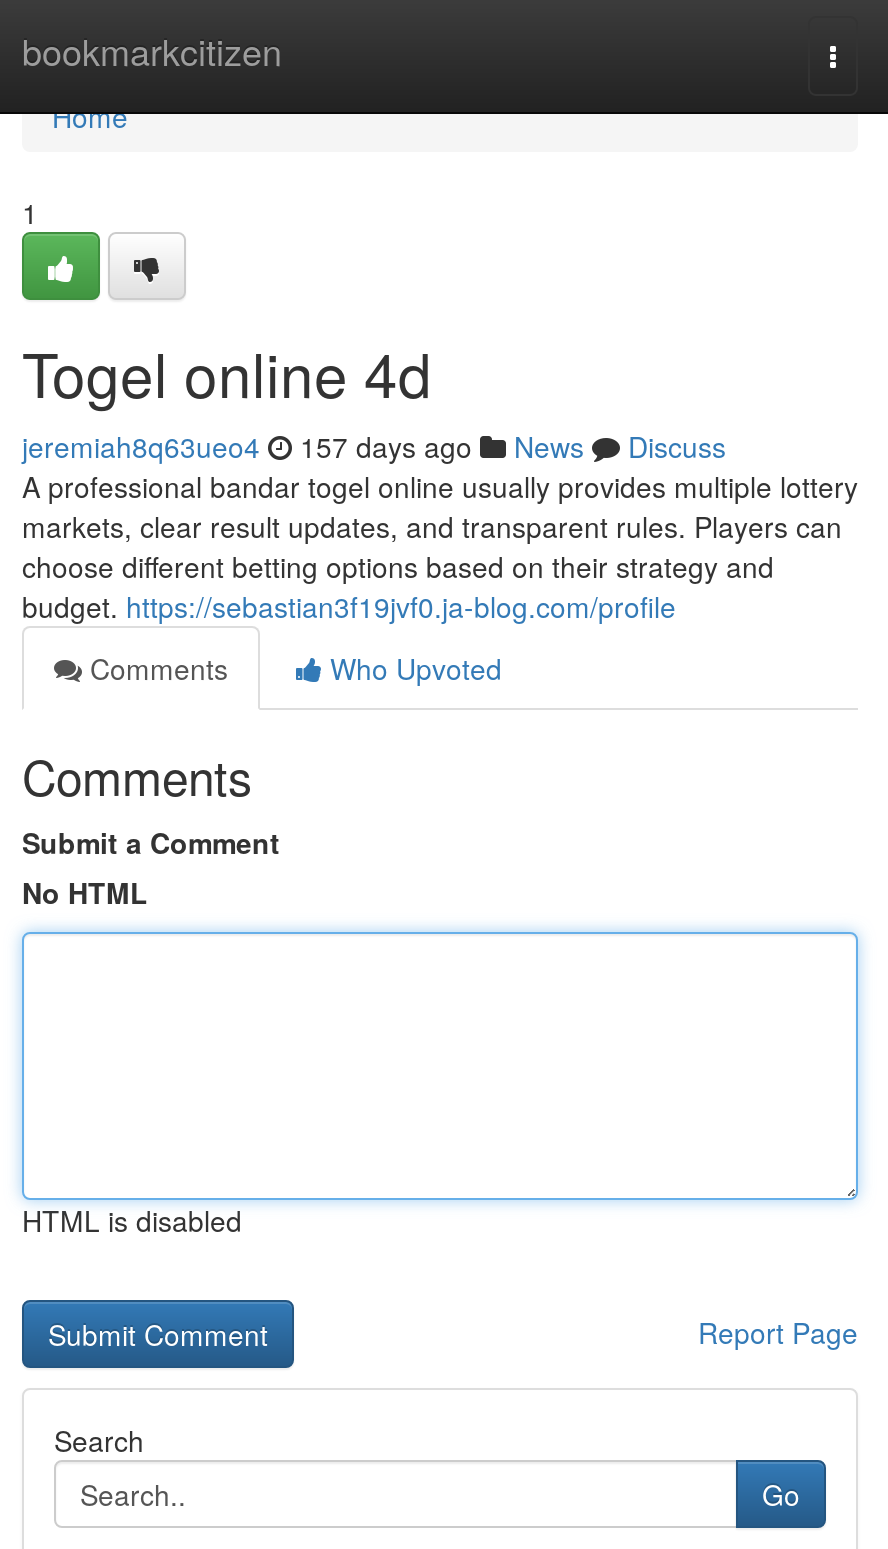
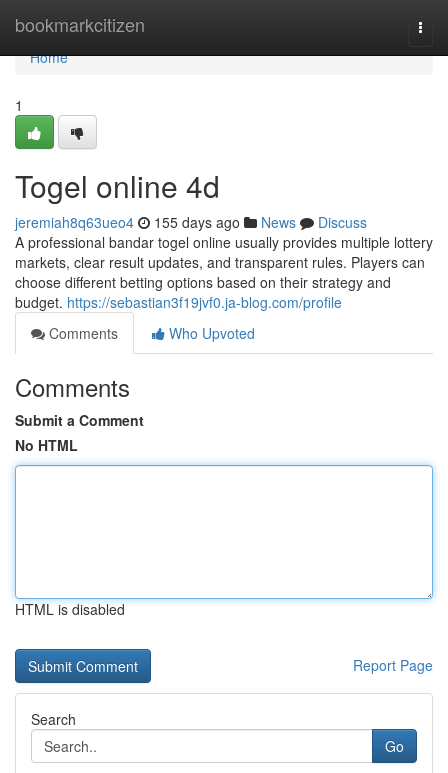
- jeremiah8q63ueo4 157 days ago News Discuss
+ jeremiah8q63ueo4 155 days ago News Discuss
